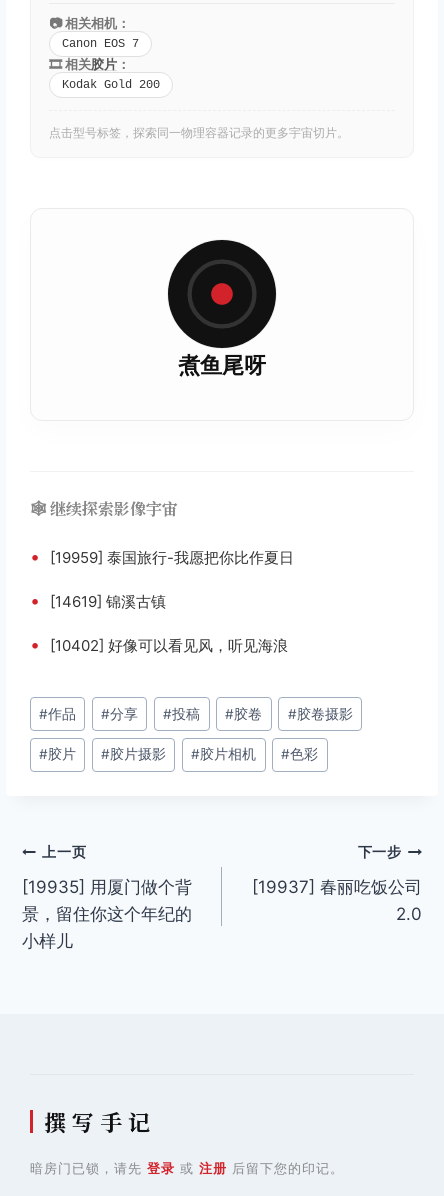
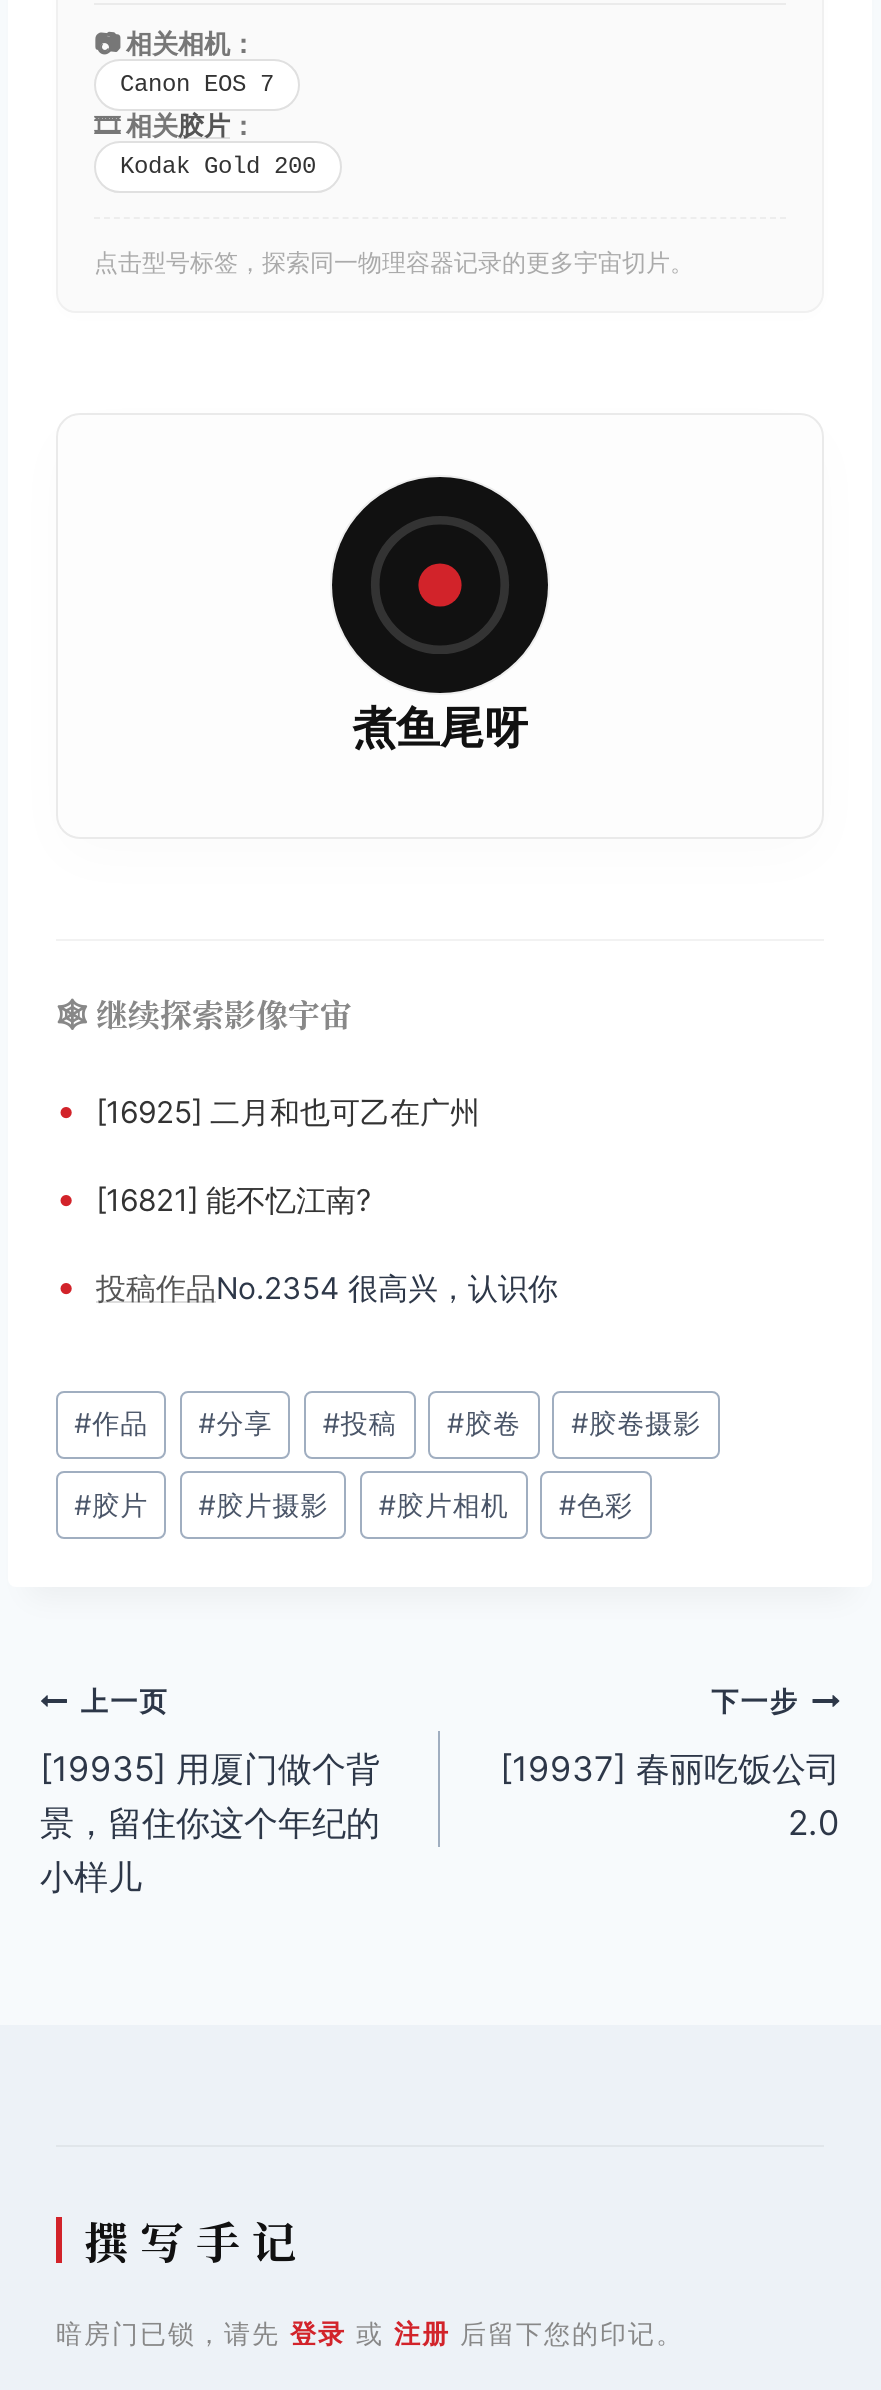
- • [19959] 泰国旅行-我愿把你比作夏日
+ • [16925] 二月和也可乙在广州

- • [14619] 锦溪古镇
+ • [16821] 能不忆江南?

- • [10402] 好像可以看见风，听见海浪
+ • 投稿作品No.2354 很高兴，认识你
